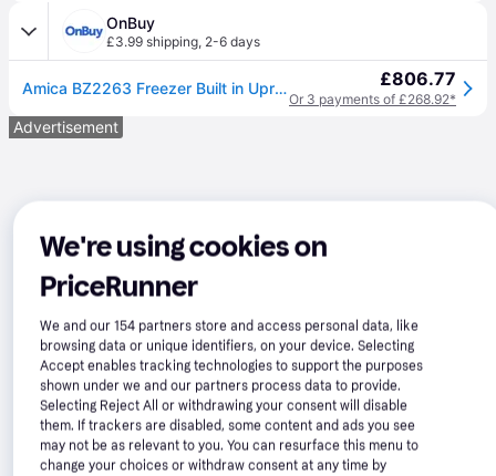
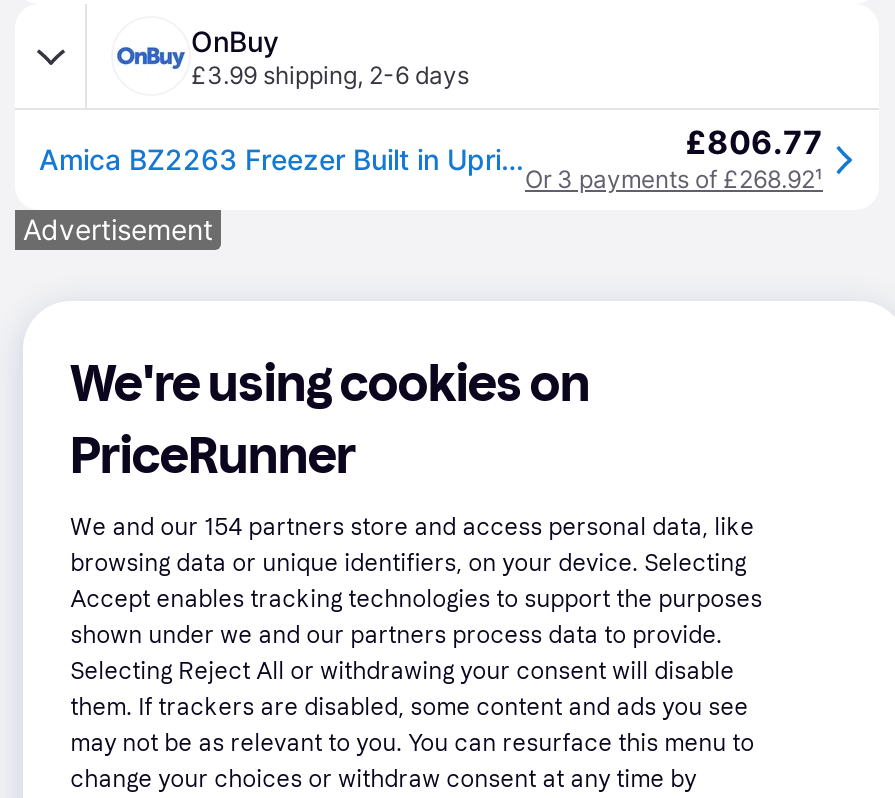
- Or 3 payments of £268.92*
+ Or 3 payments of £268.92¹
